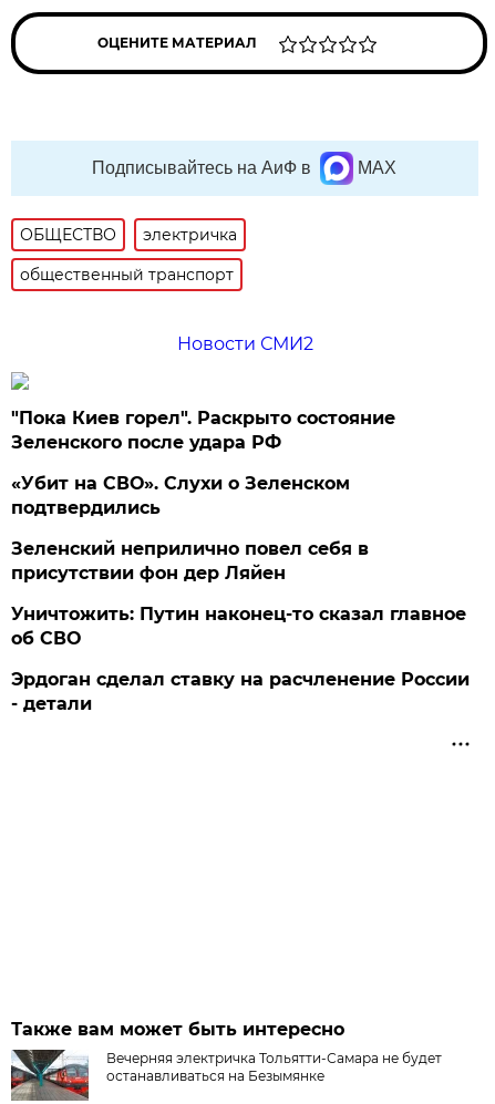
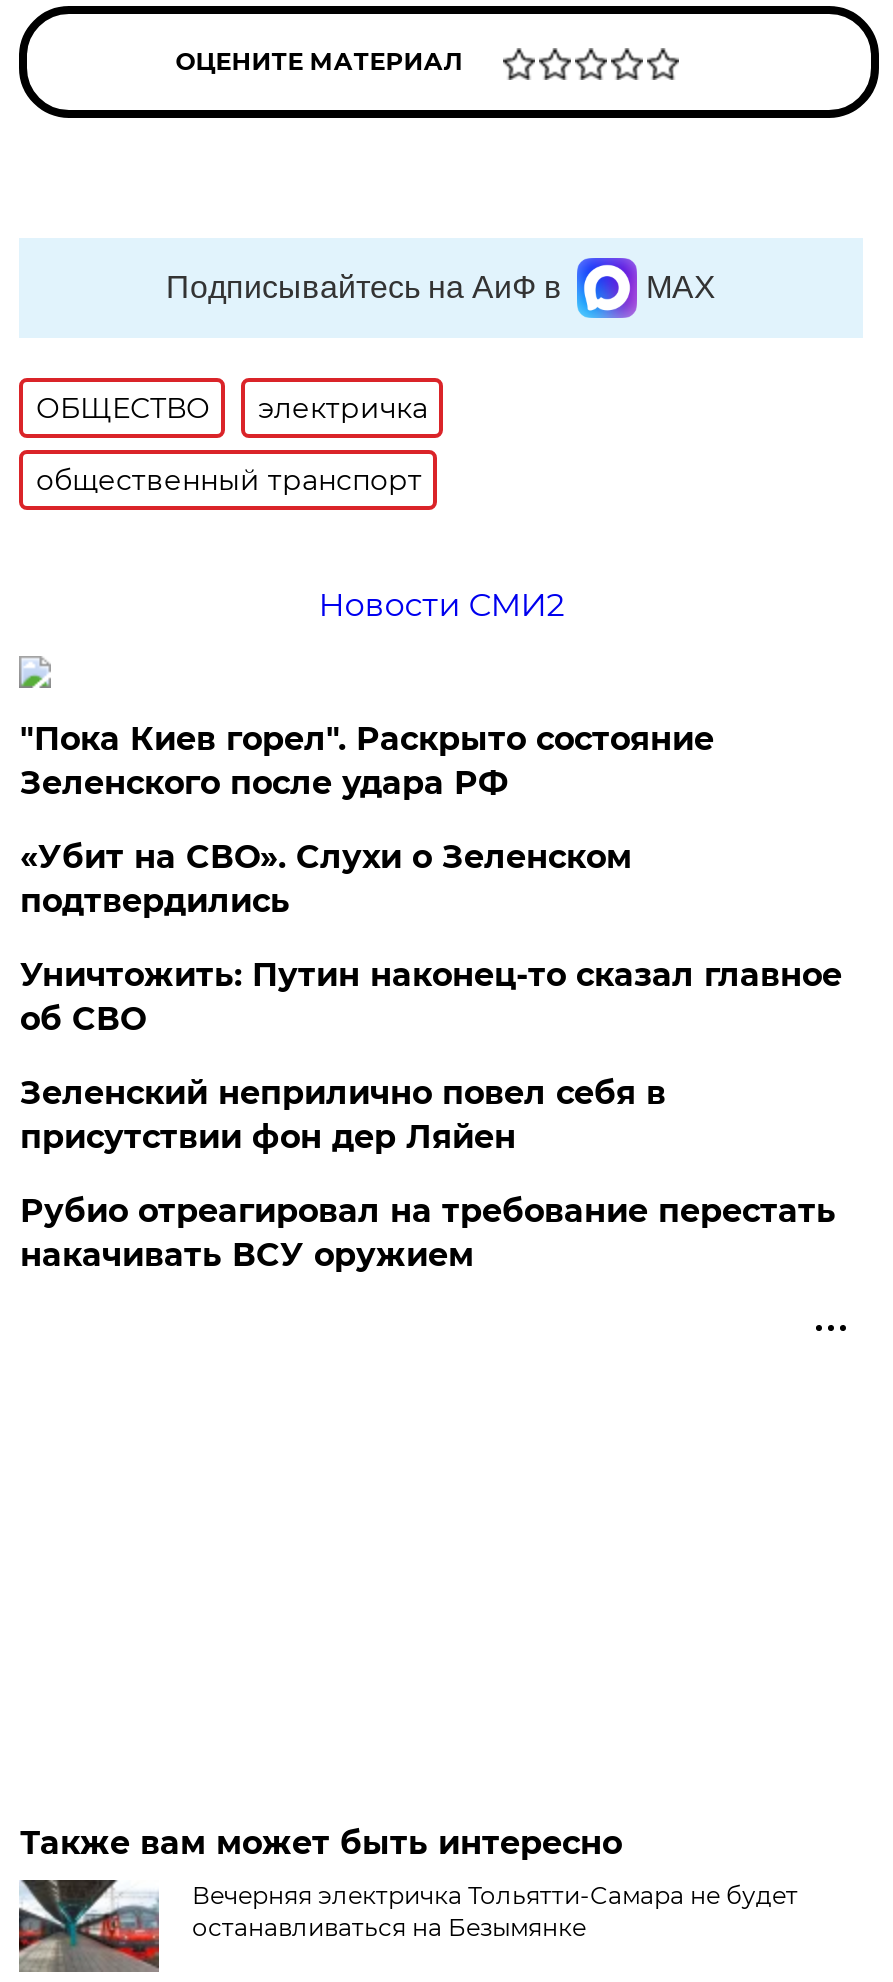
moved down: Зеленский неприлично повел cебя в | присутствии фон дер Ляйен

moved up: Уничтожить: Путин наконец-то сказал главное | об СВО

- Эрдоган сделал ставку на расчленение России
- - детали
+ Рубио отреагировал на требование перестать
+ накачивать ВСУ оружием
